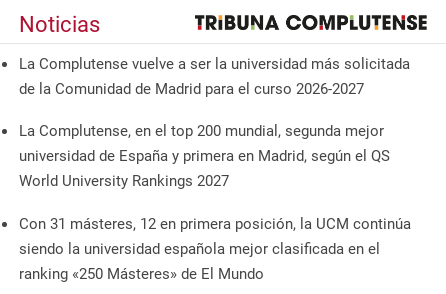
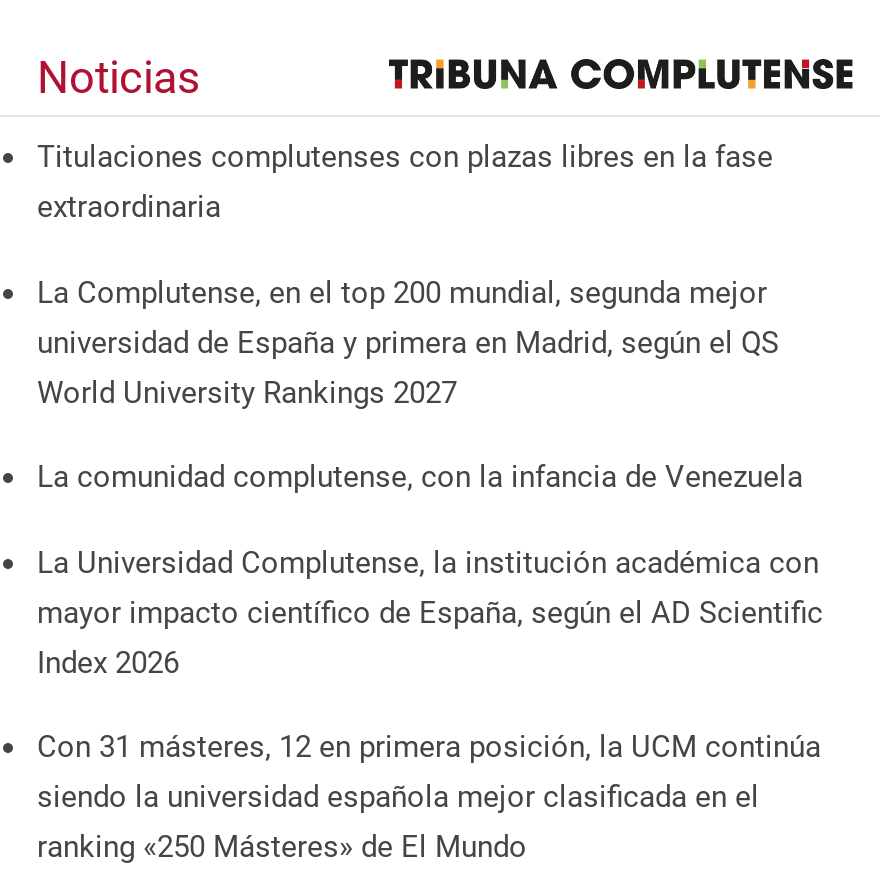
- La Complutense vuelve a ser la universidad más solicitada
- de la Comunidad de Madrid para el curso 2026-2027
+ Titulaciones complutenses con plazas libres en la fase
+ extraordinaria

+ La comunidad complutense, con la infancia de Venezuela
+ La Universidad Complutense, la institución académica con
+ mayor impacto científico de España, según el AD Scientific
+ Index 2026
